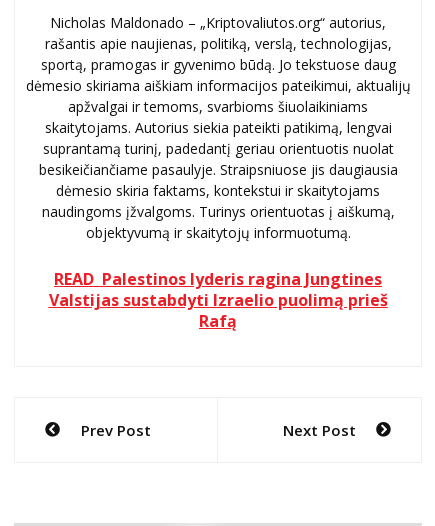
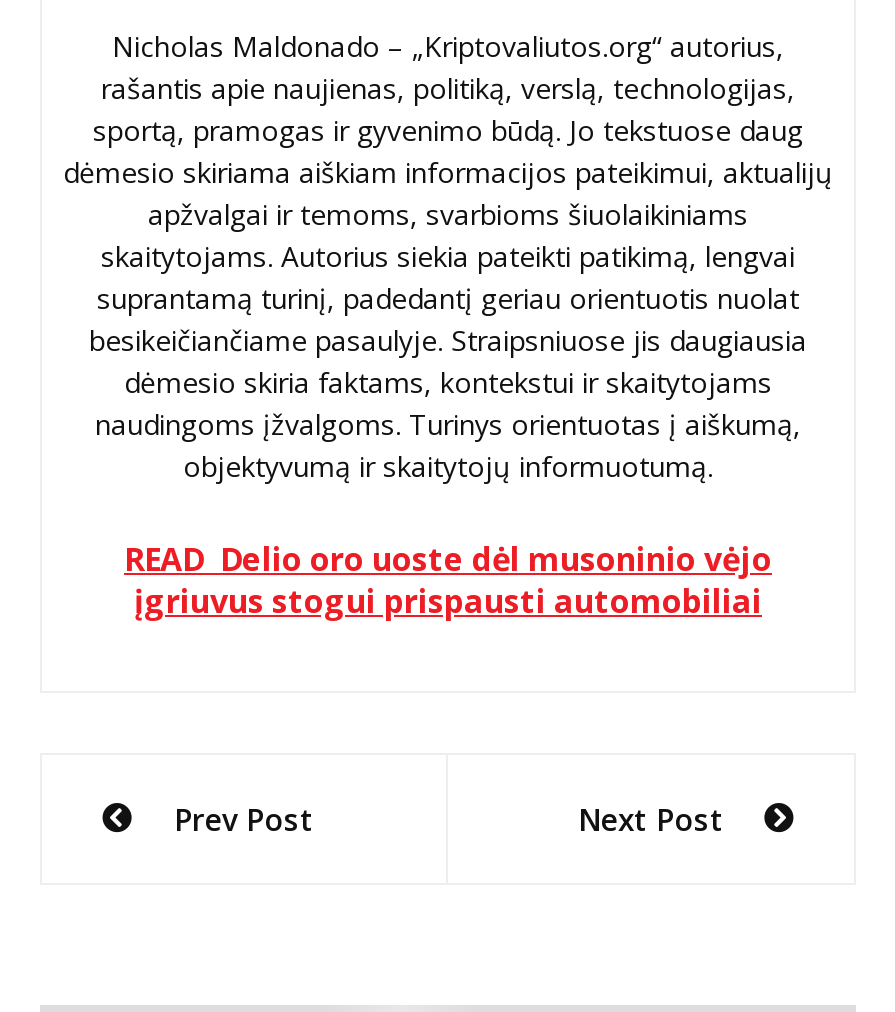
- READ Palestinos lyderis ragina Jungtines
- Valstijas sustabdyti Izraelio puolimą prieš
- Rafą
+ READ Delio oro uoste dėl musoninio vėjo
+ įgriuvus stogui prispausti automobiliai
